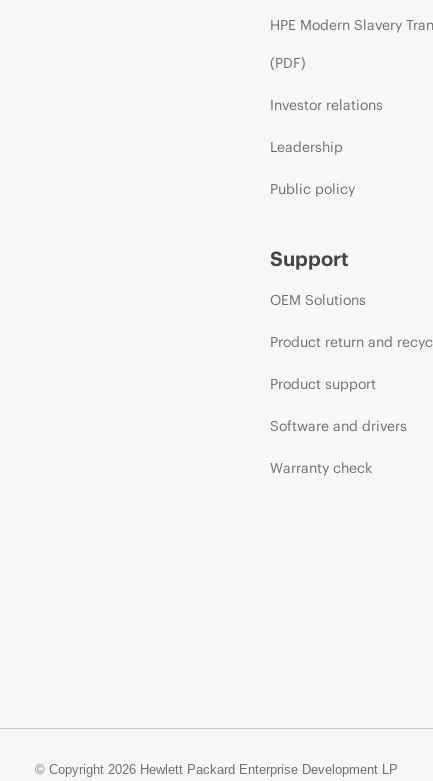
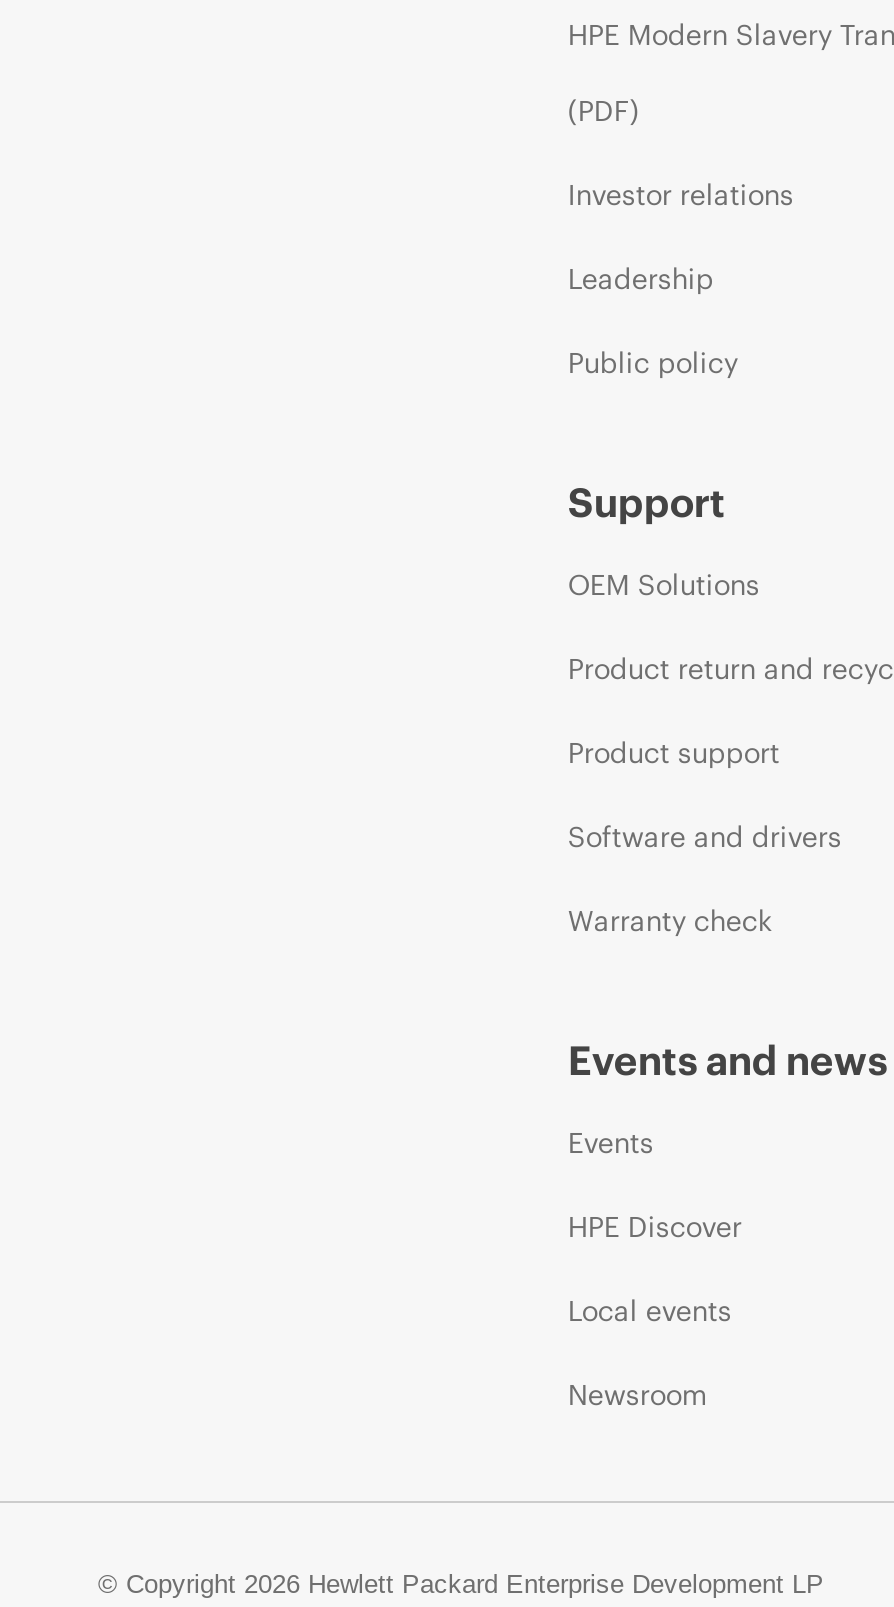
+ Events and news
+ Events
+ HPE Discover
+ Local events
+ Newsroom
